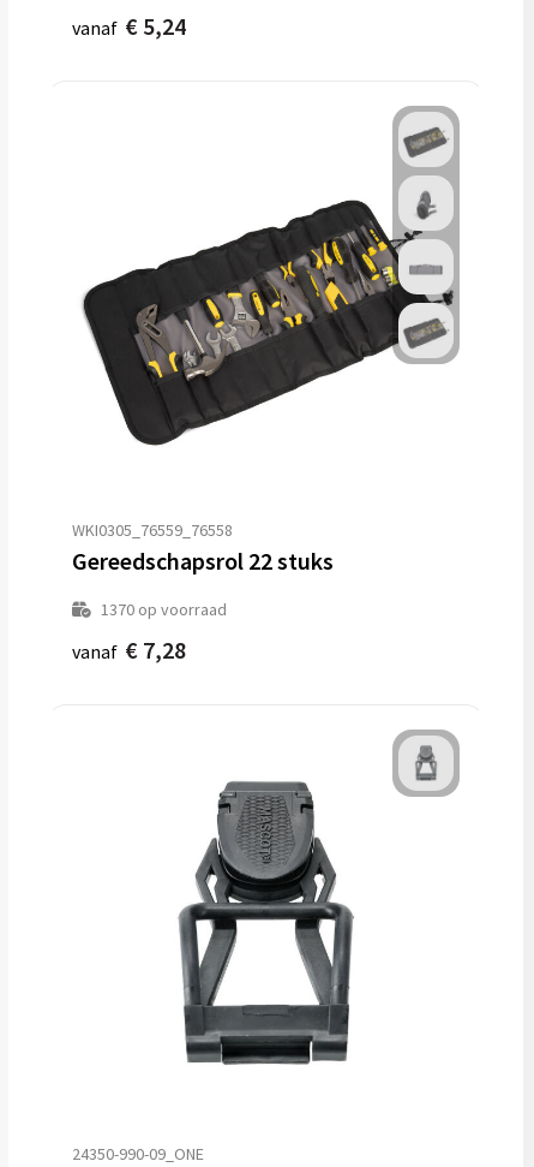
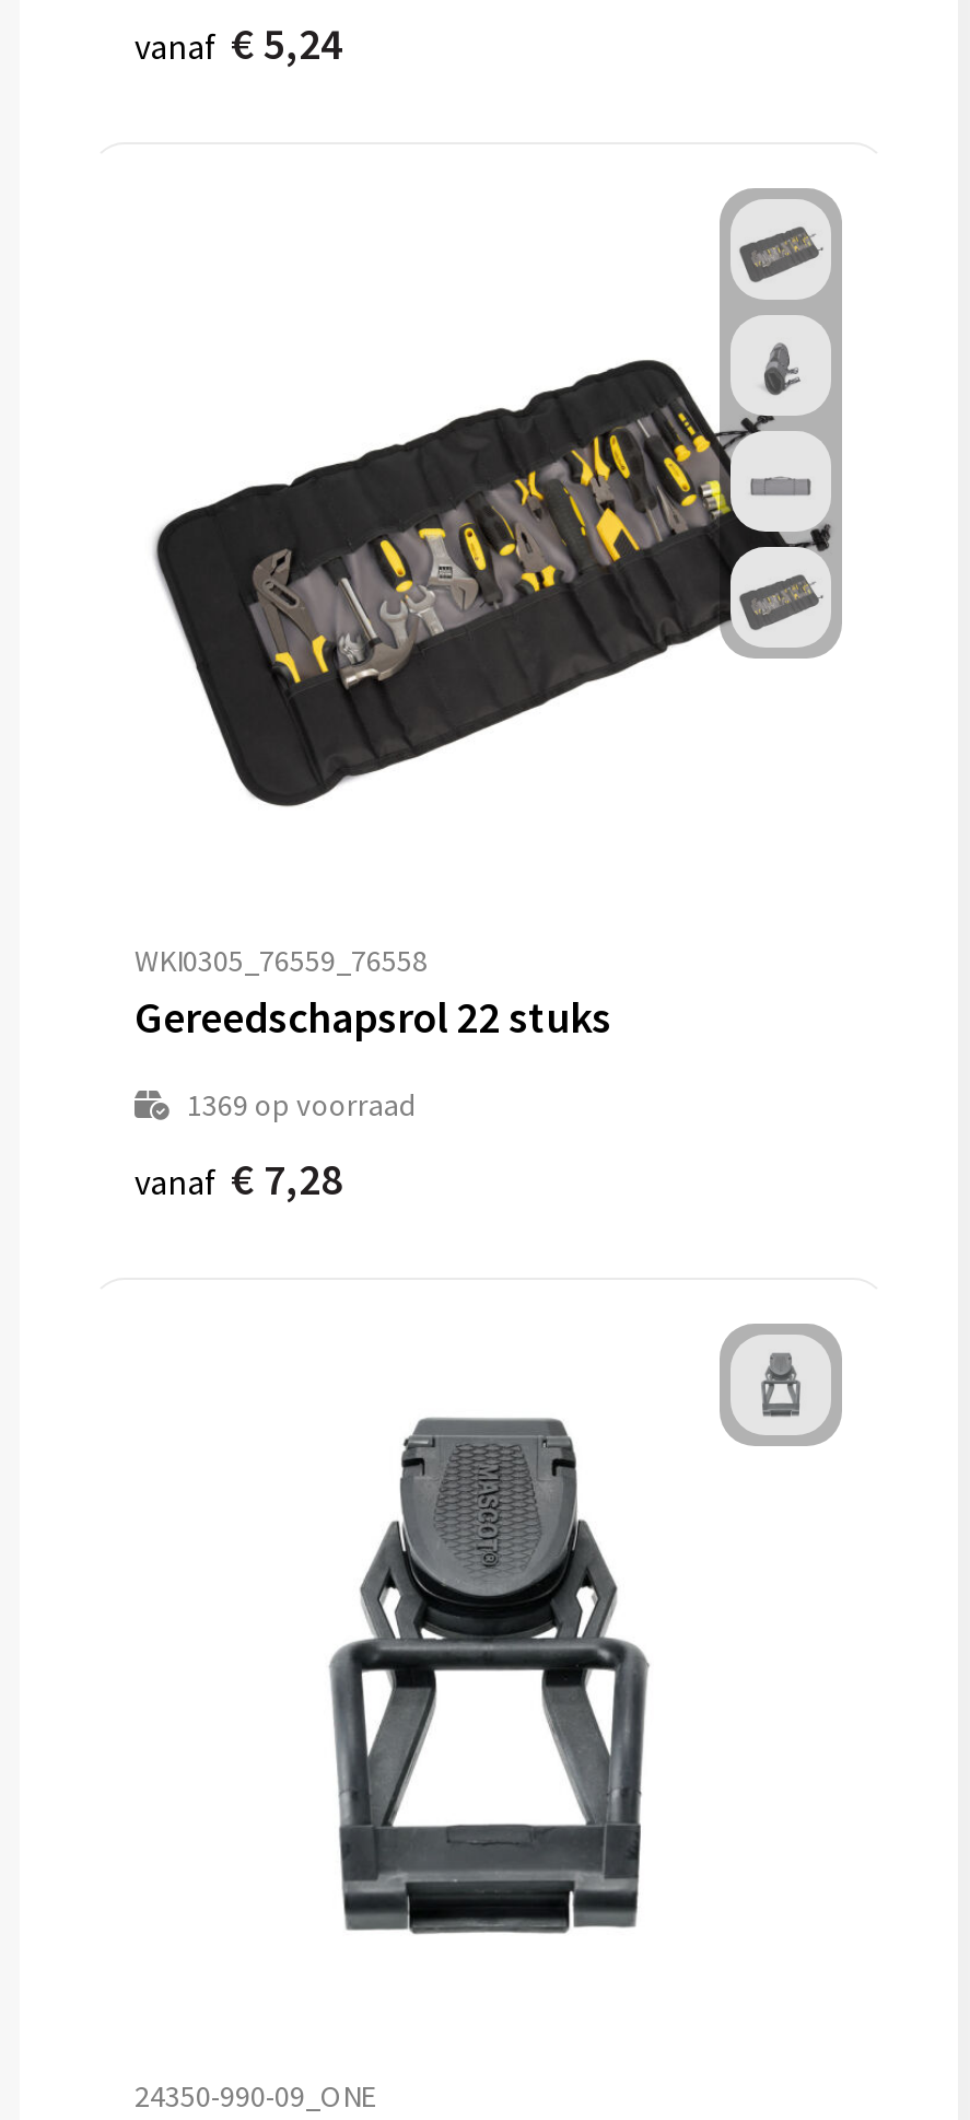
- 1370 op voorraad
+ 1369 op voorraad
